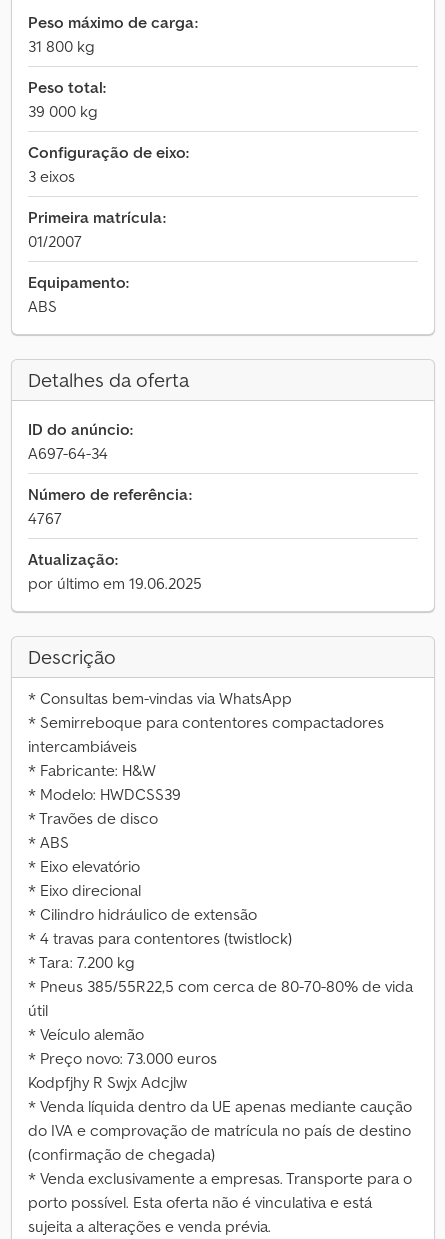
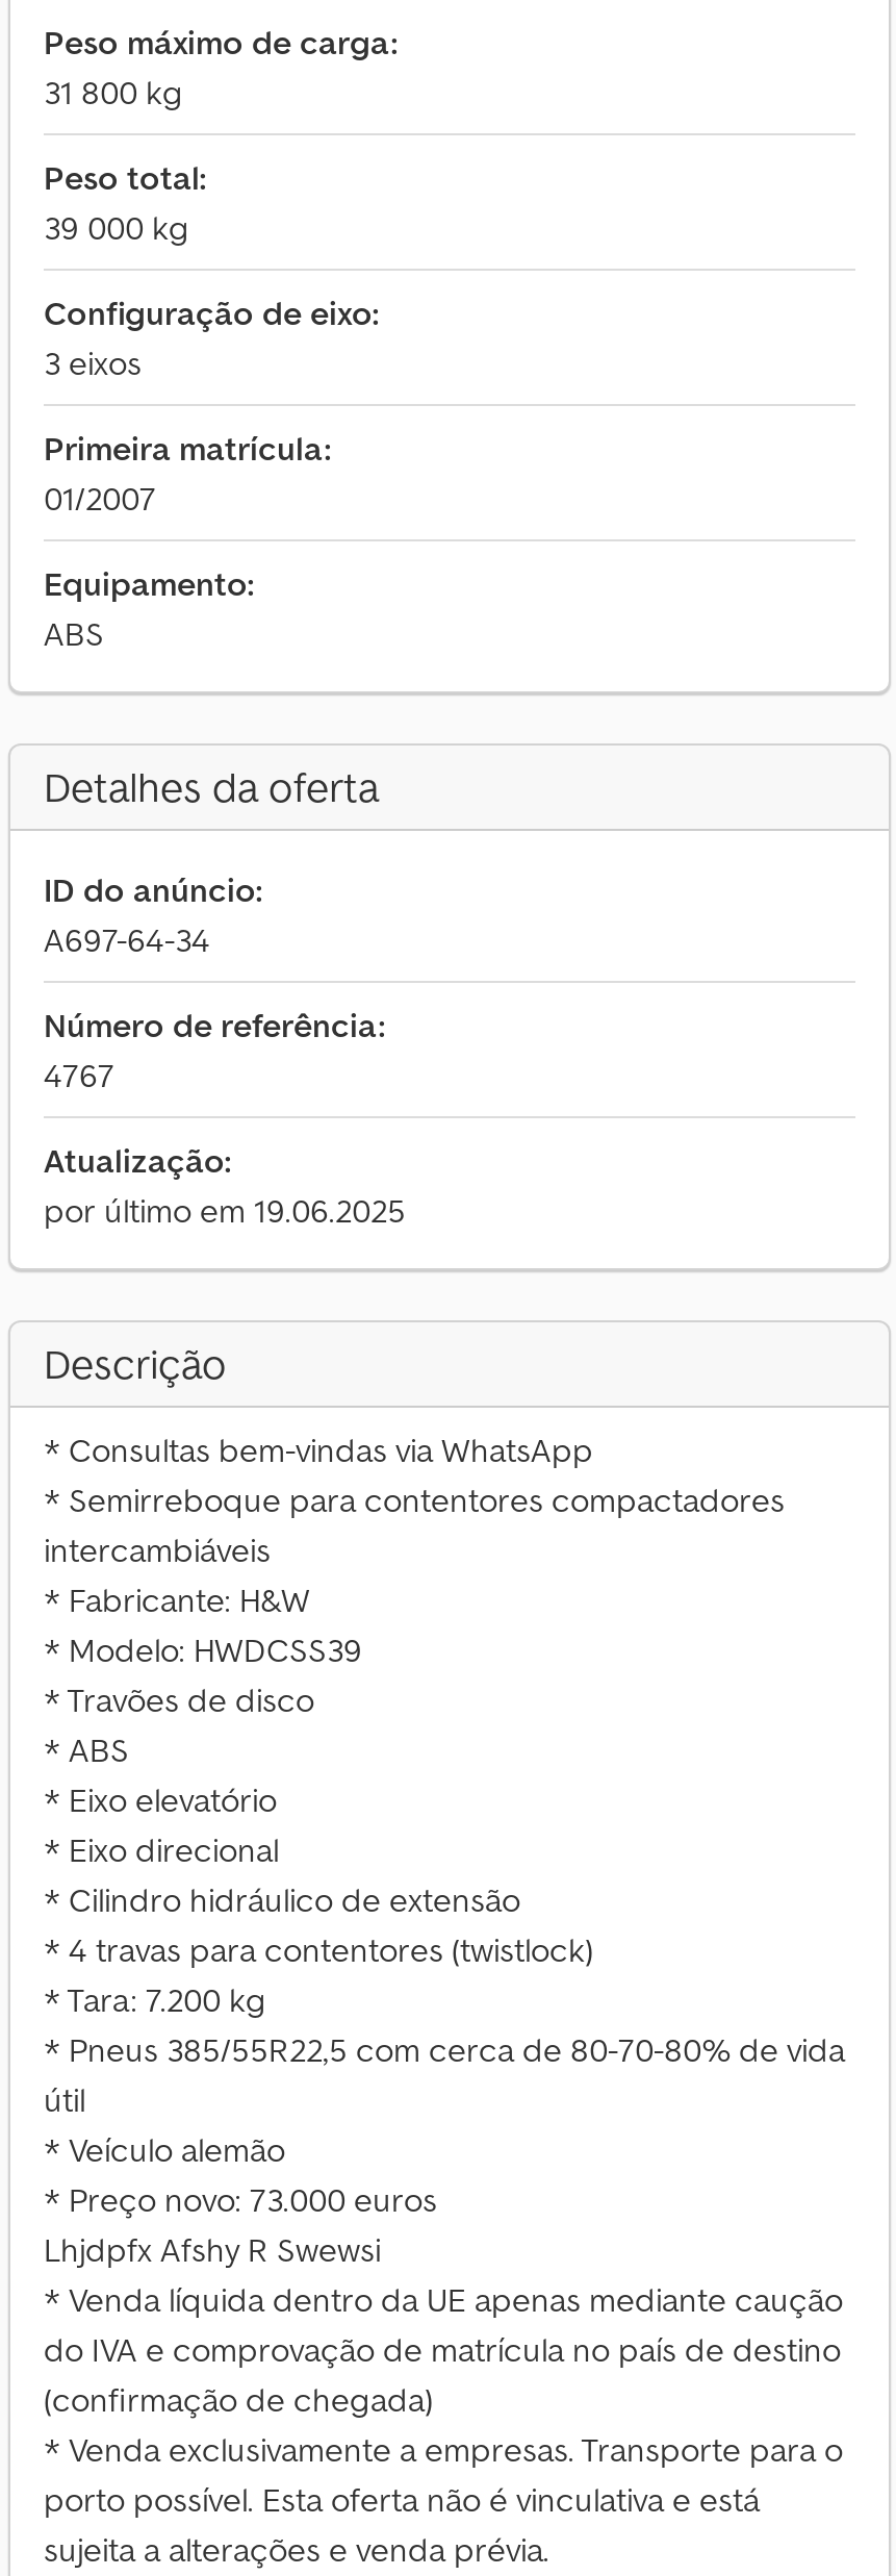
- Kodpfjhy R Swjx Adcjlw
+ Lhjdpfx Afshy R Swewsi
